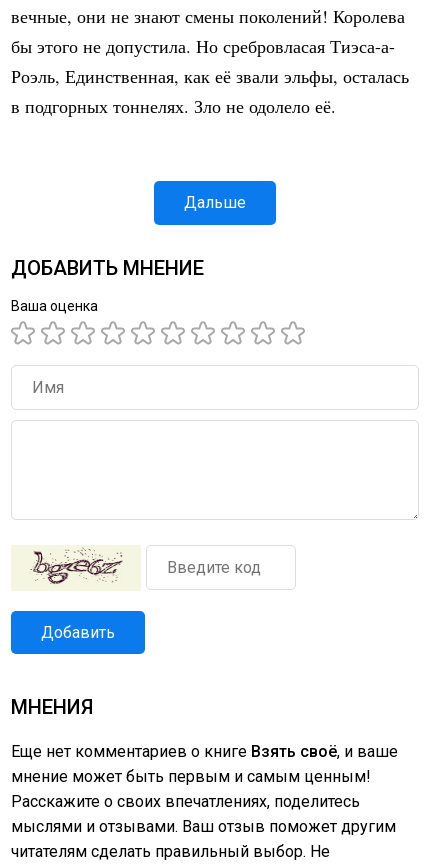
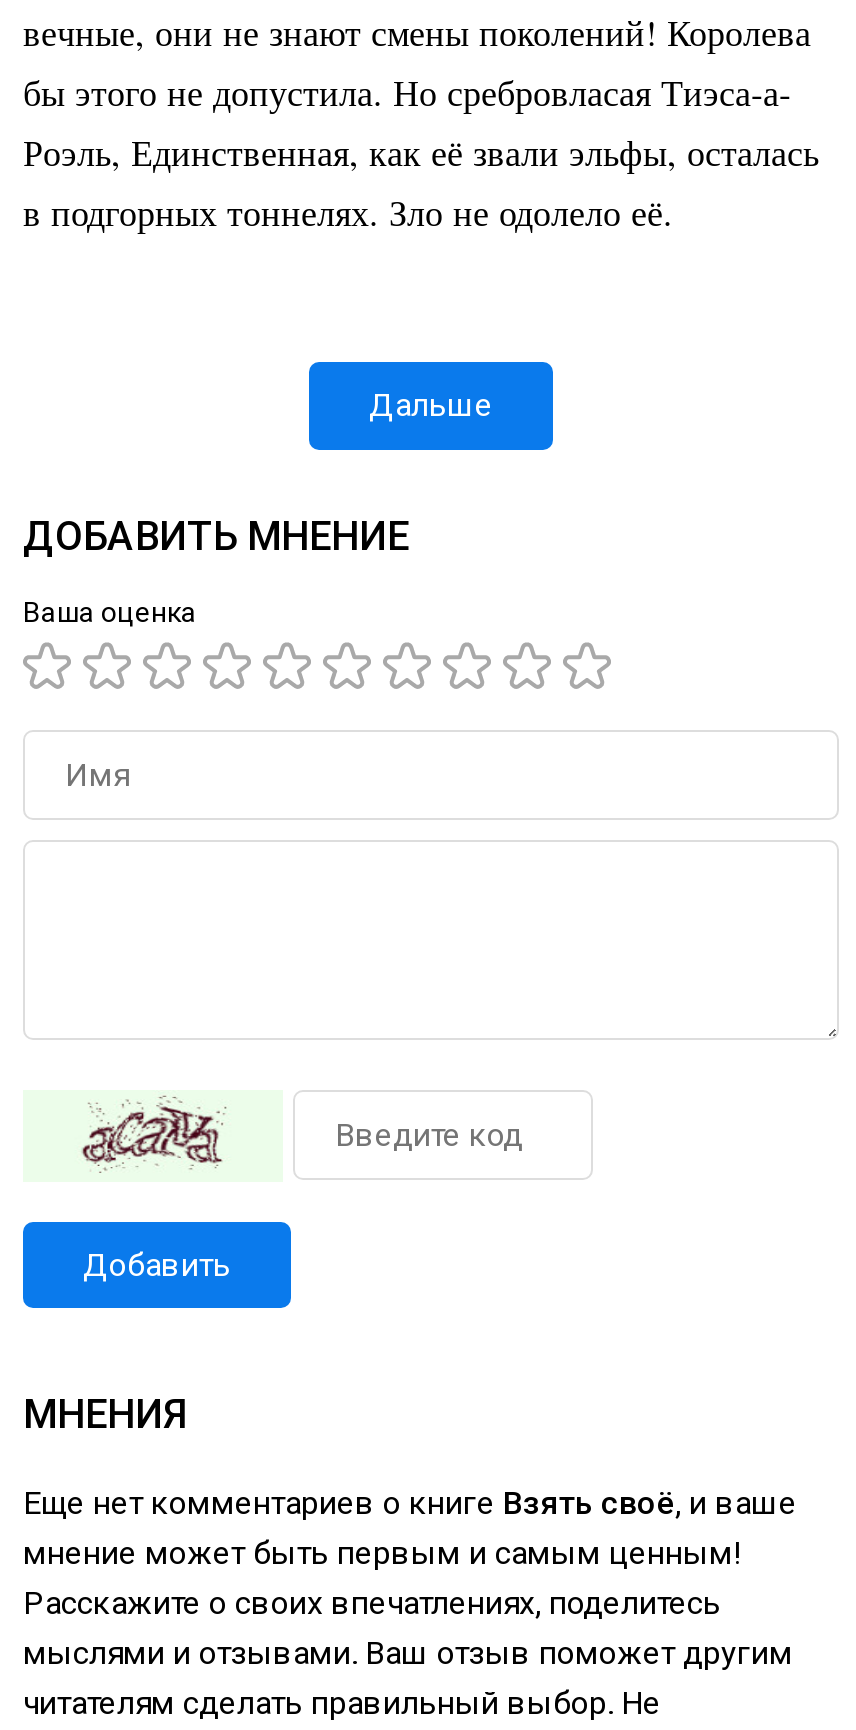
- [image]
+ [image]
